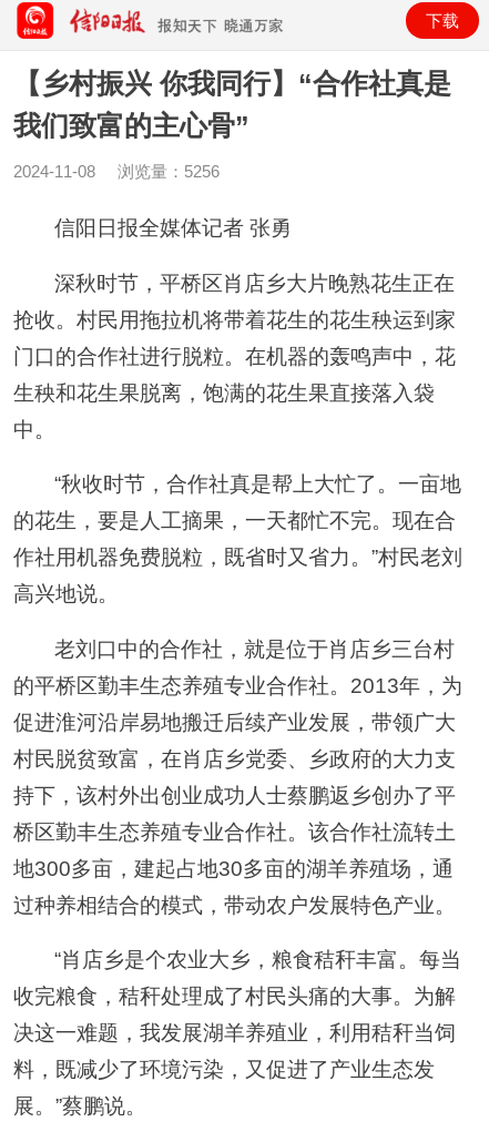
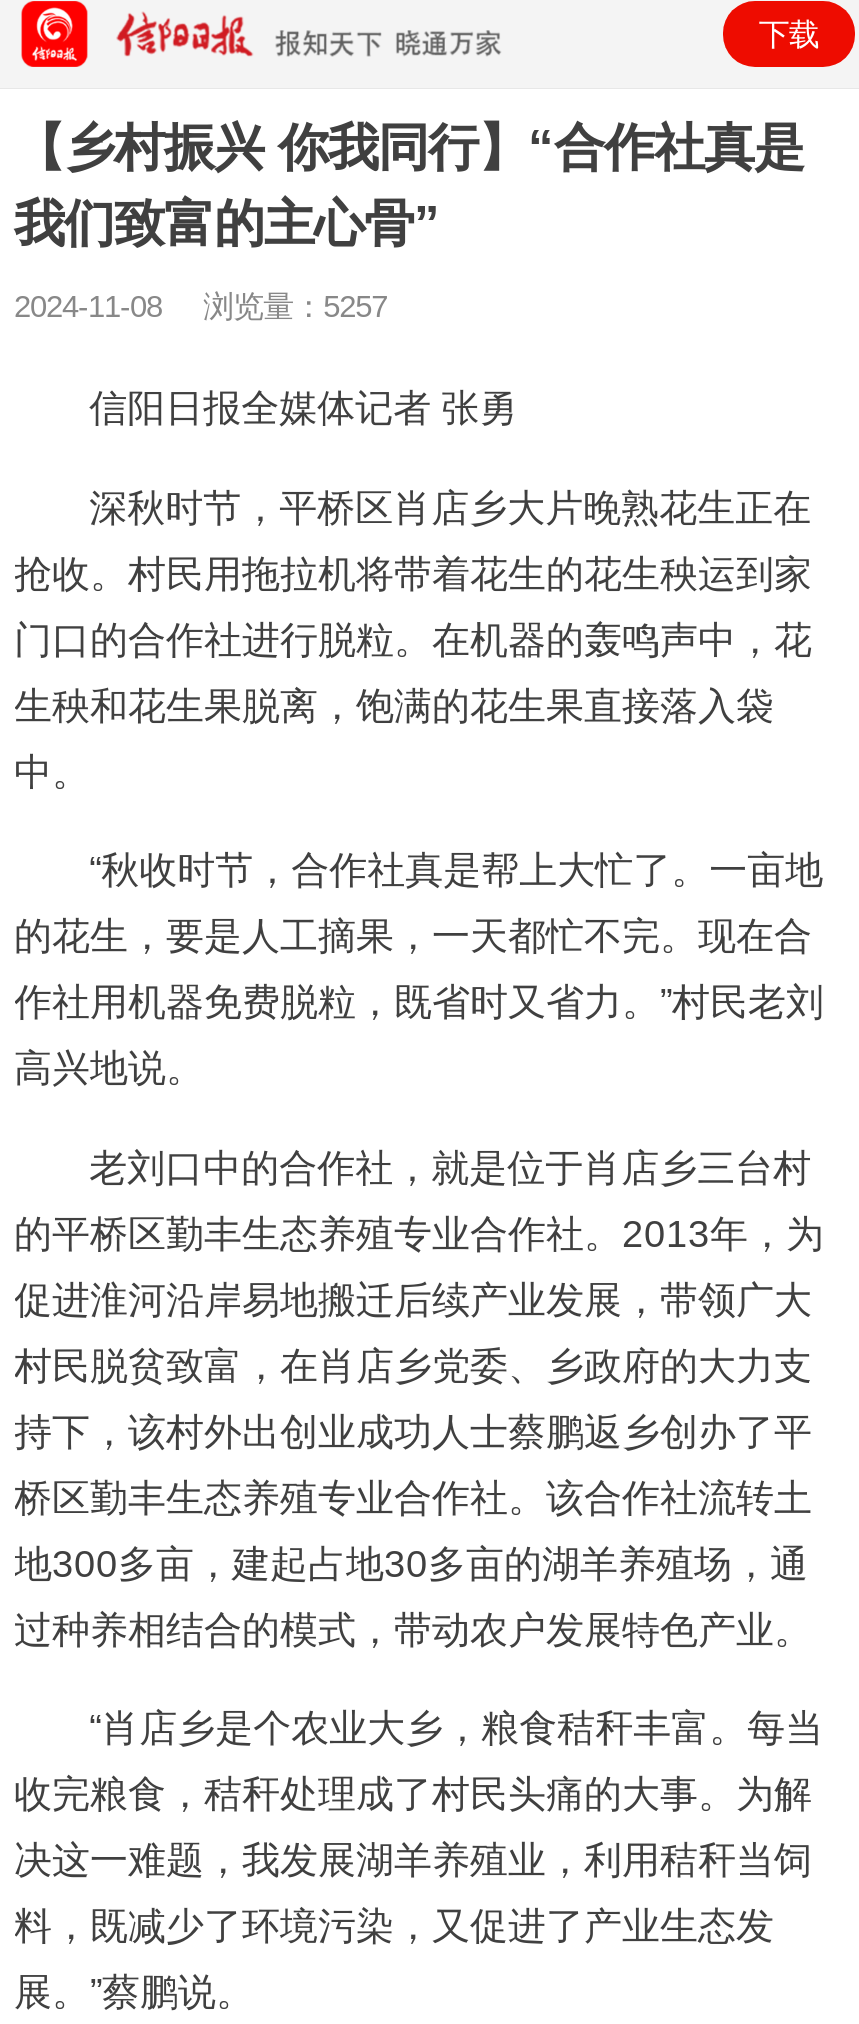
- 2024-11-08 浏览量：5256
+ 2024-11-08 浏览量：5257
